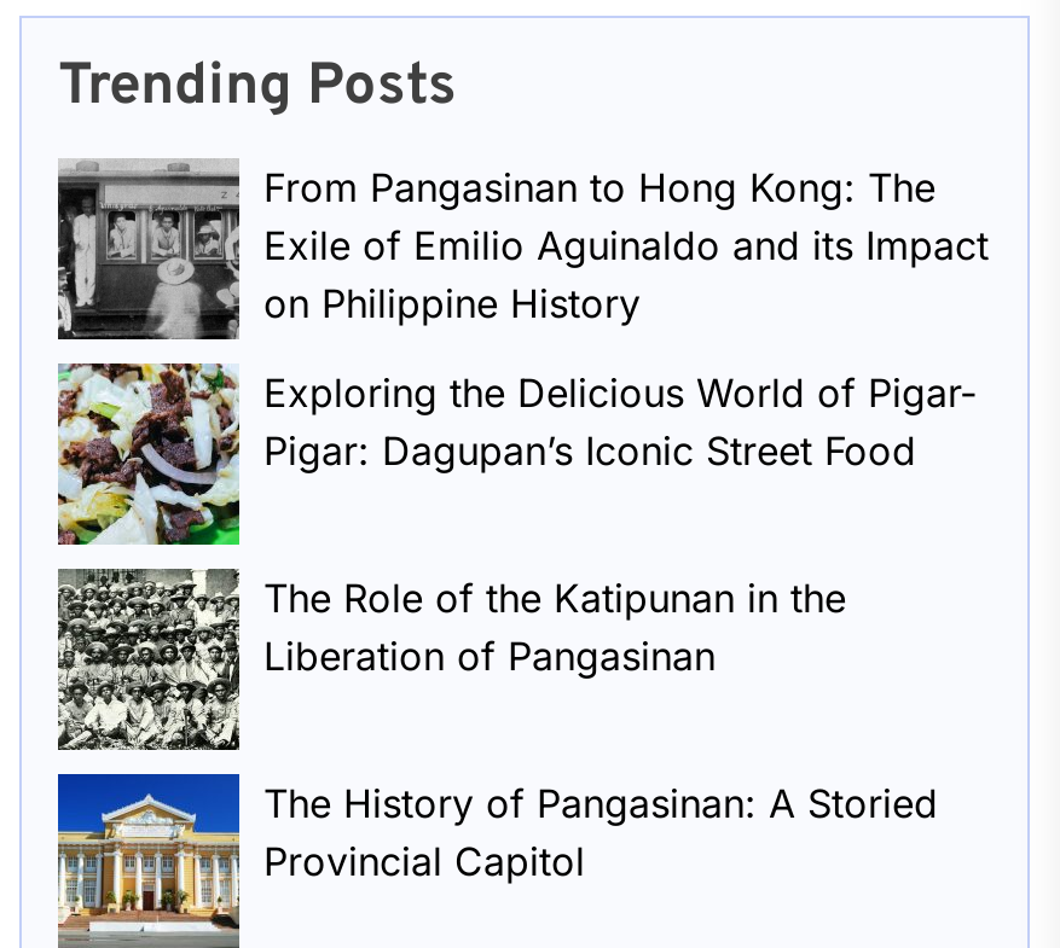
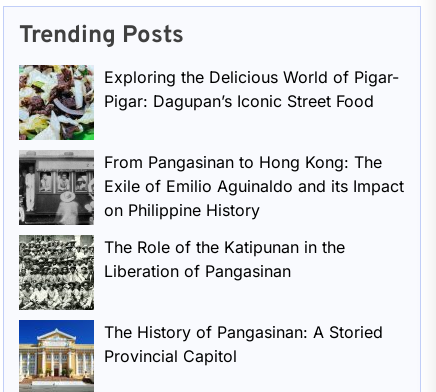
moved down: From Pangasinan to Hong Kong: The | Exile of Emilio Aguinaldo and its Impact | on Philippine History

moved up: [image] | Exploring the Delicious World of Pigar- | Pigar: Dagupan’s Iconic Street Food
